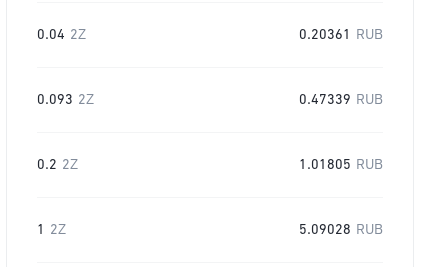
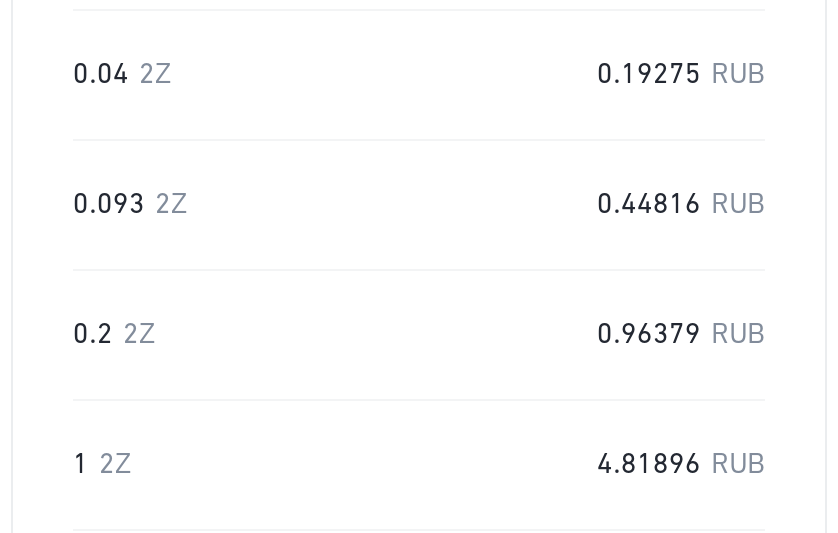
- 0.20361 RUB
+ 0.19275 RUB

- 0.47339 RUB
+ 0.44816 RUB

- 1.01805 RUB
+ 0.96379 RUB

- 5.09028 RUB
+ 4.81896 RUB
